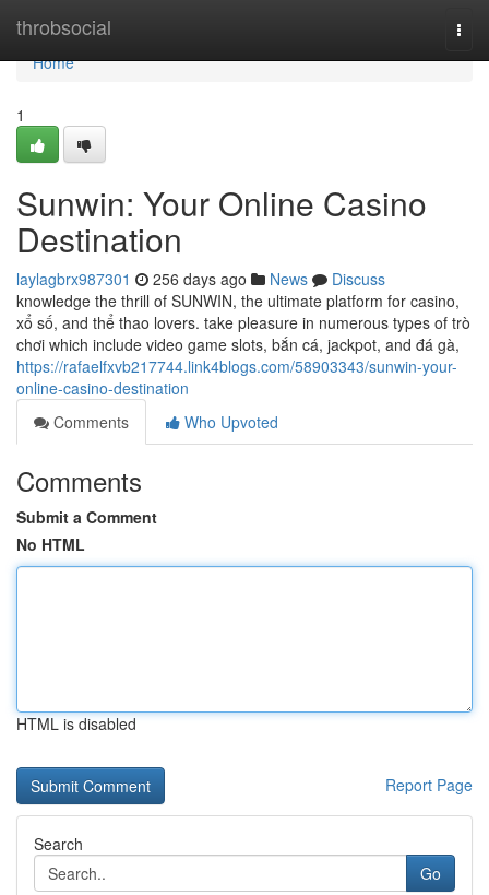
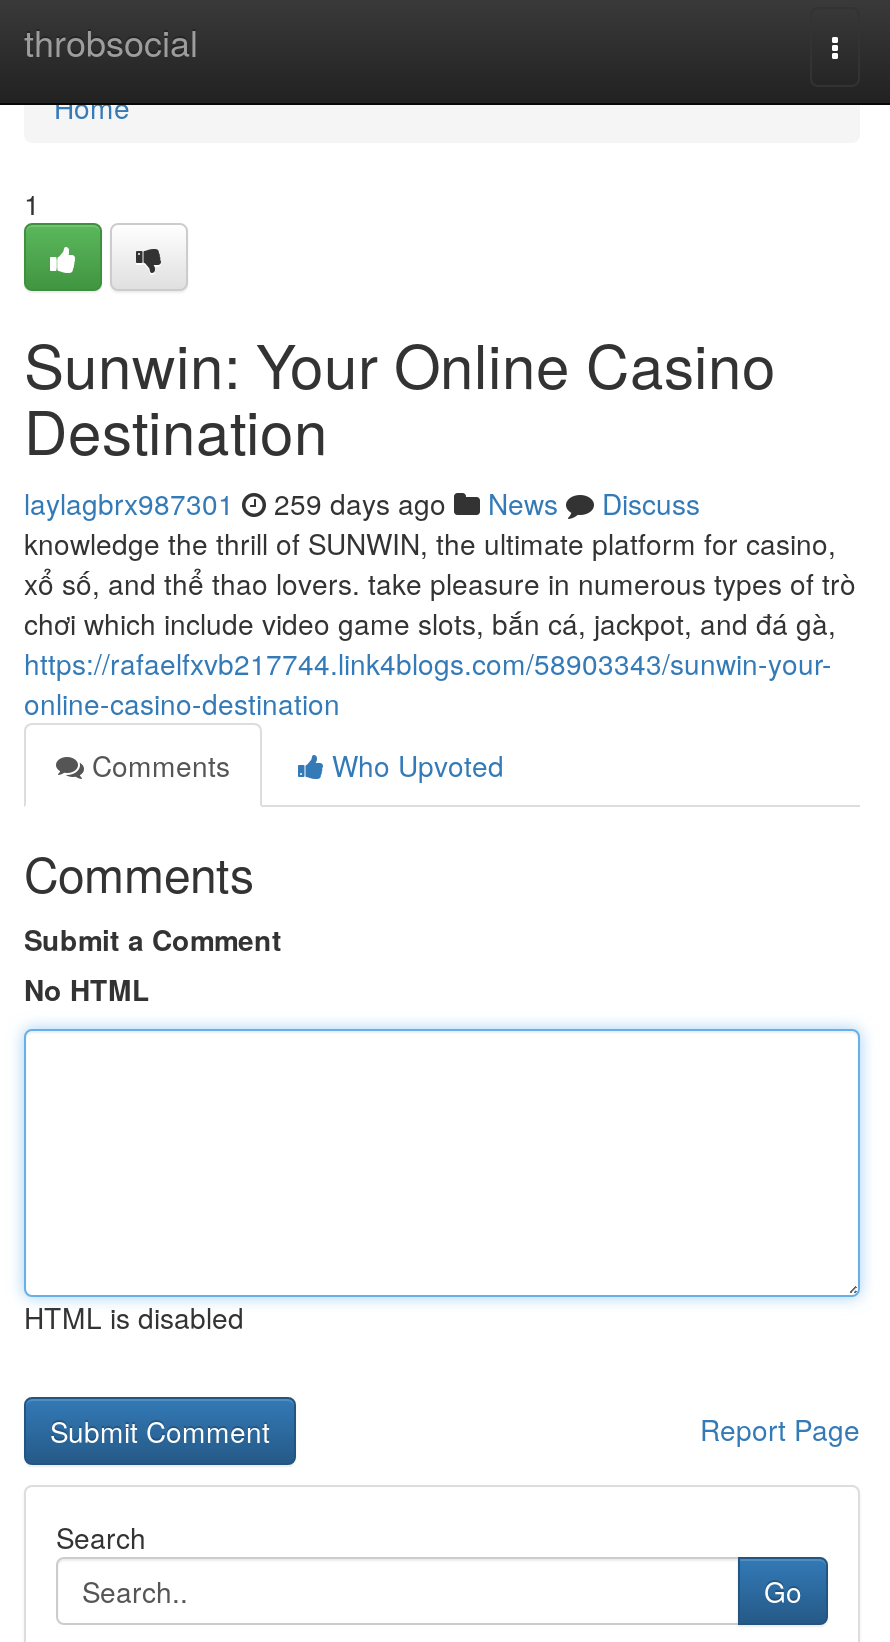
- laylagbrx987301 256 days ago News Discuss
+ laylagbrx987301 259 days ago News Discuss
